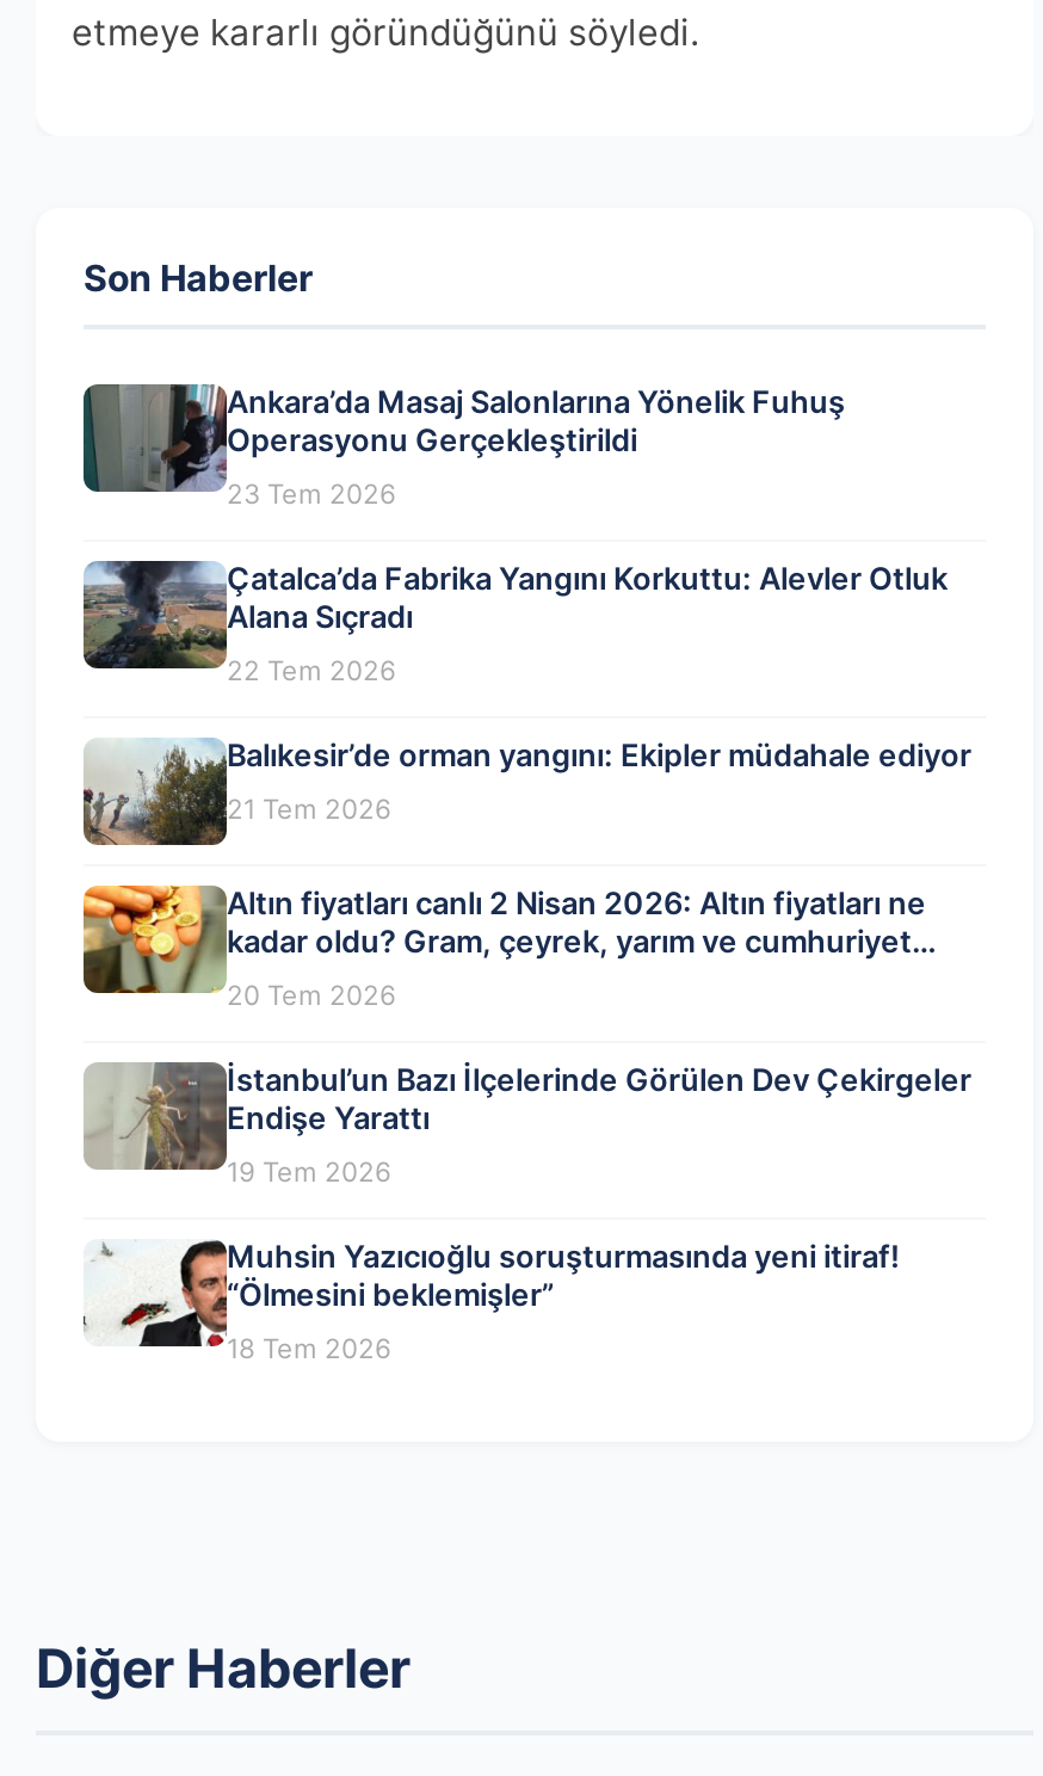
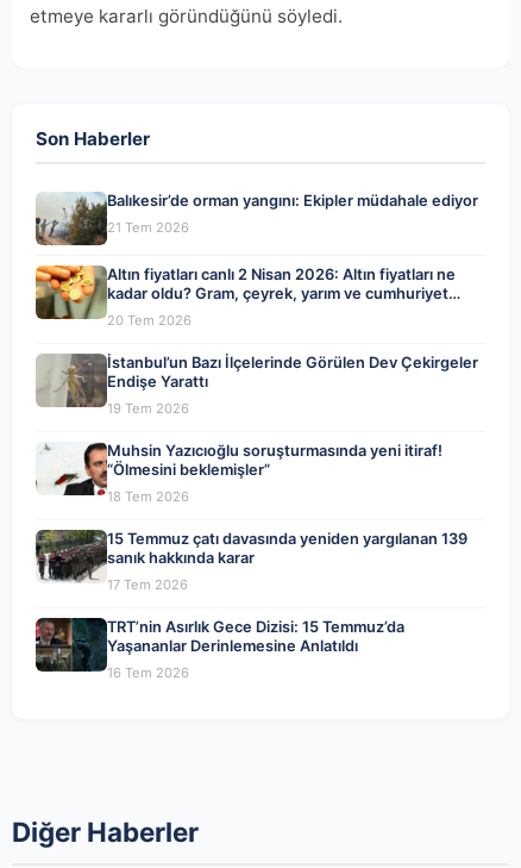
- [image]
- Ankara’da Masaj Salonlarına Yönelik Fuhuş
- Operasyonu Gerçekleştirildi
- 23 Tem 2026
- Çatalca’da Fabrika Yangını Korkuttu: Alevler Otluk
- Alana Sıçradı
- 22 Tem 2026

- [image]

moved up: [image] | Balıkesir’de orman yangını: Ekipler müdahale ediyor | 21 Tem 2026 | ... | “Ölmesini beklemişler” | 18 Tem 2026

+ [image]
+ 15 Temmuz çatı davasında yeniden yargılanan 139
+ sanık hakkında karar
+ 17 Tem 2026
+ TRT’nin Asırlık Gece Dizisi: 15 Temmuz’da
+ Yaşananlar Derinlemesine Anlatıldı
+ 16 Tem 2026

+ [image]
